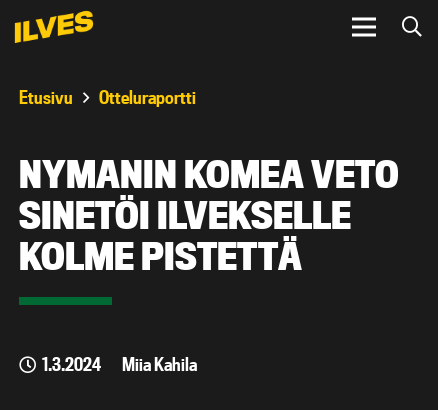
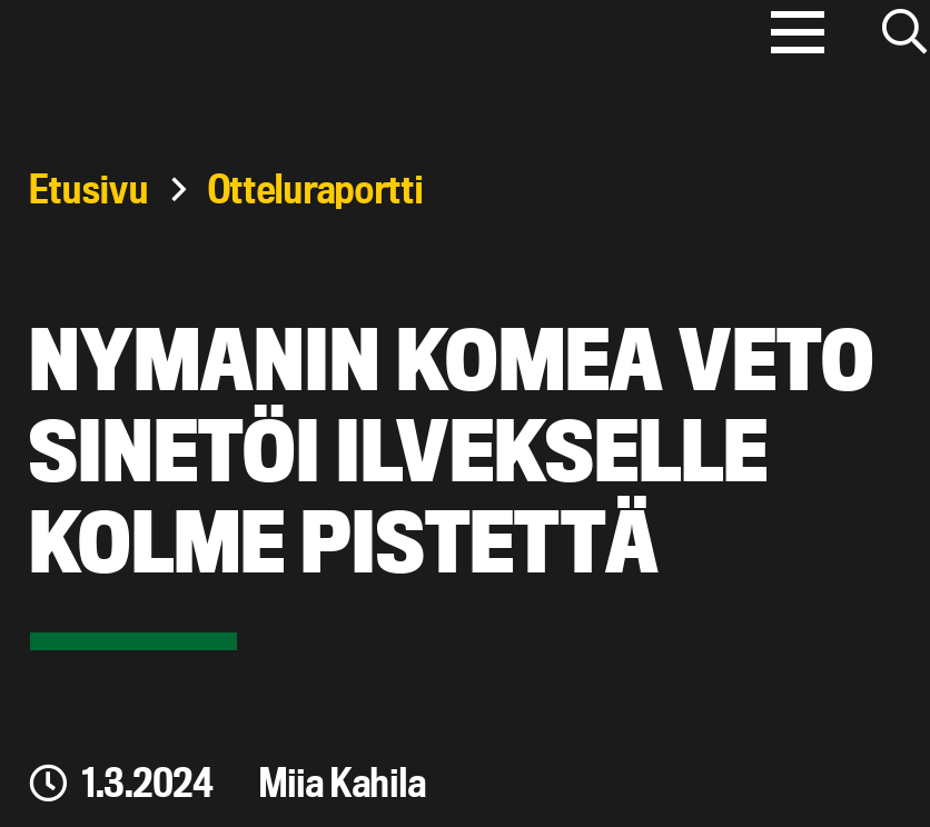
- [image]
